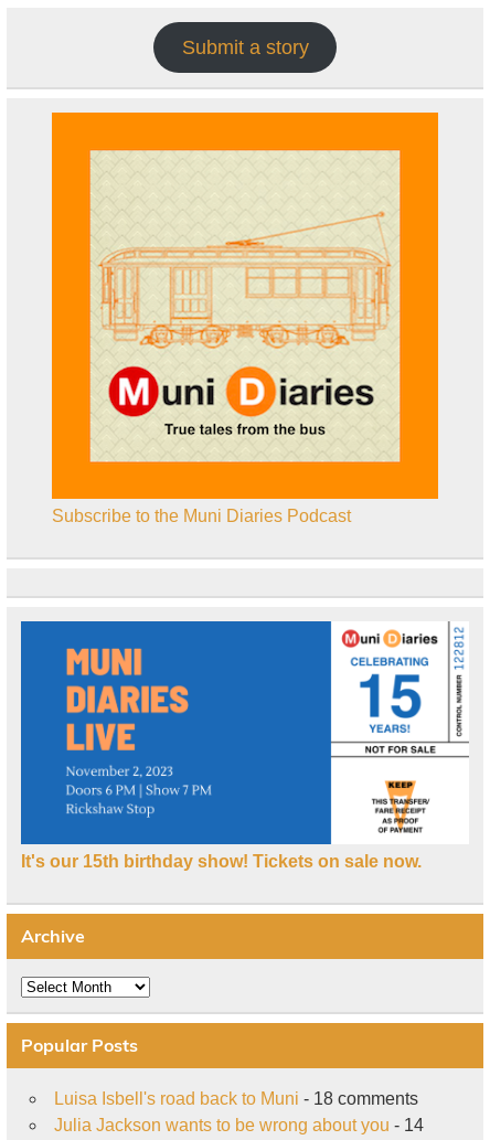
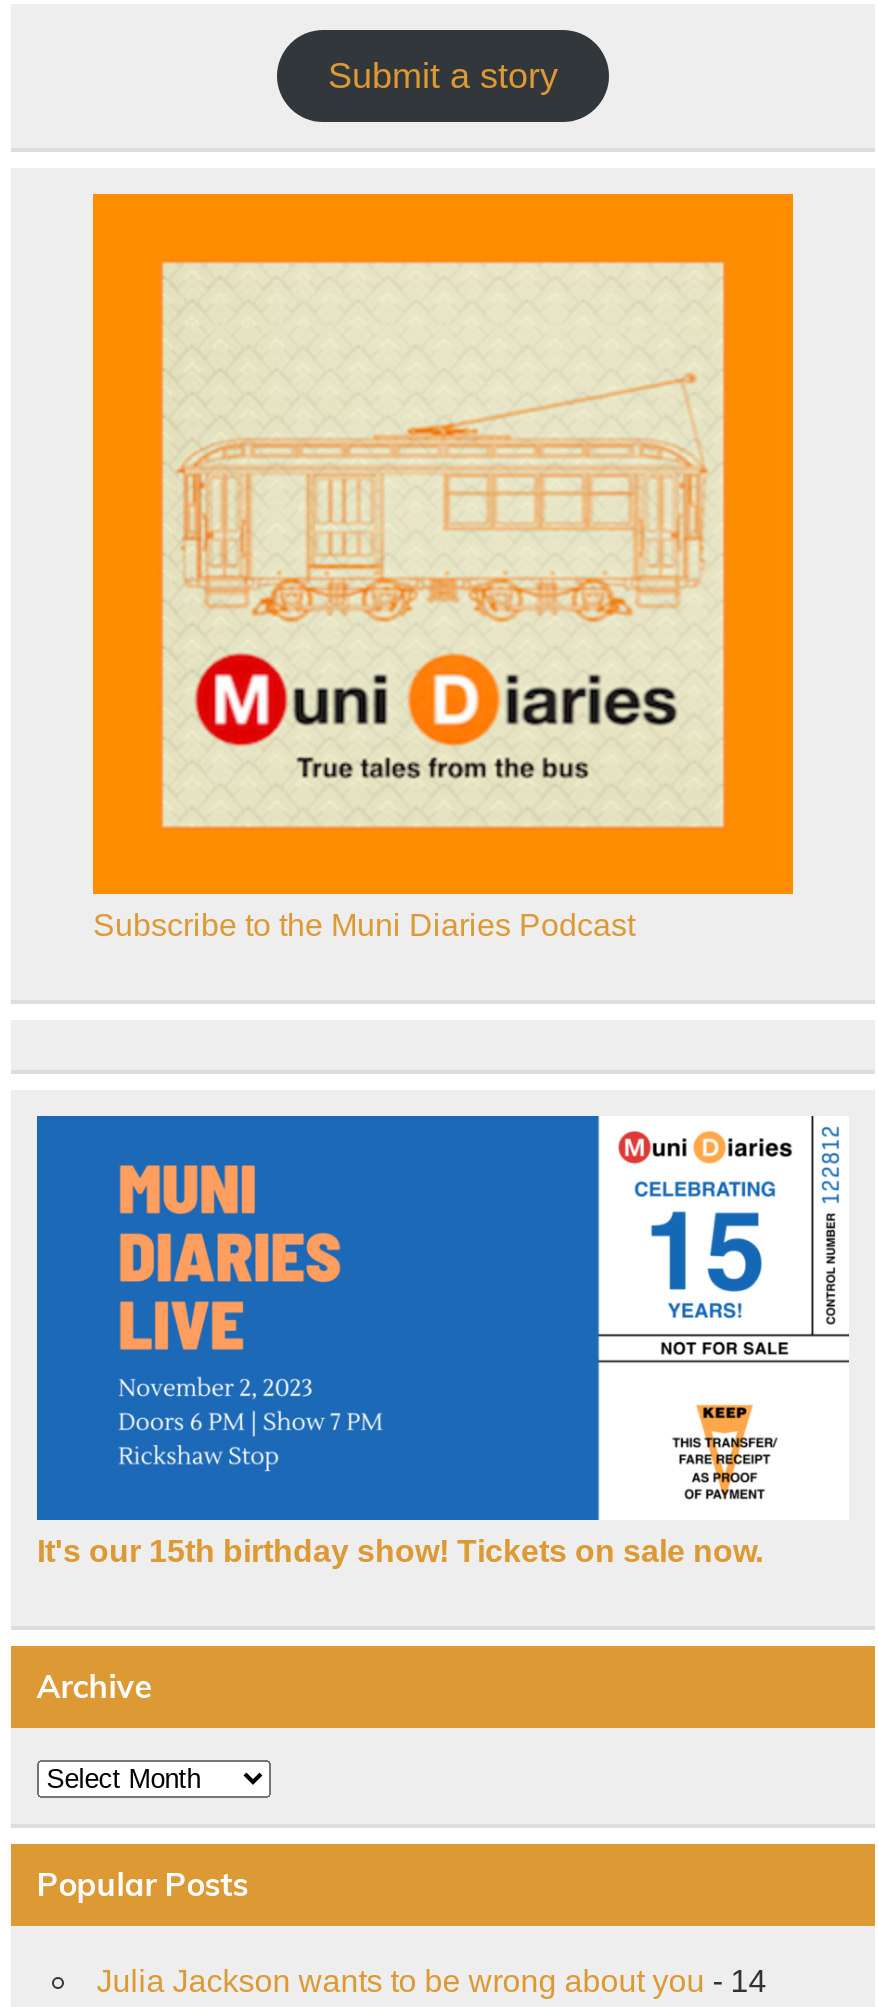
- Luisa Isbell's road back to Muni - 18 comments
